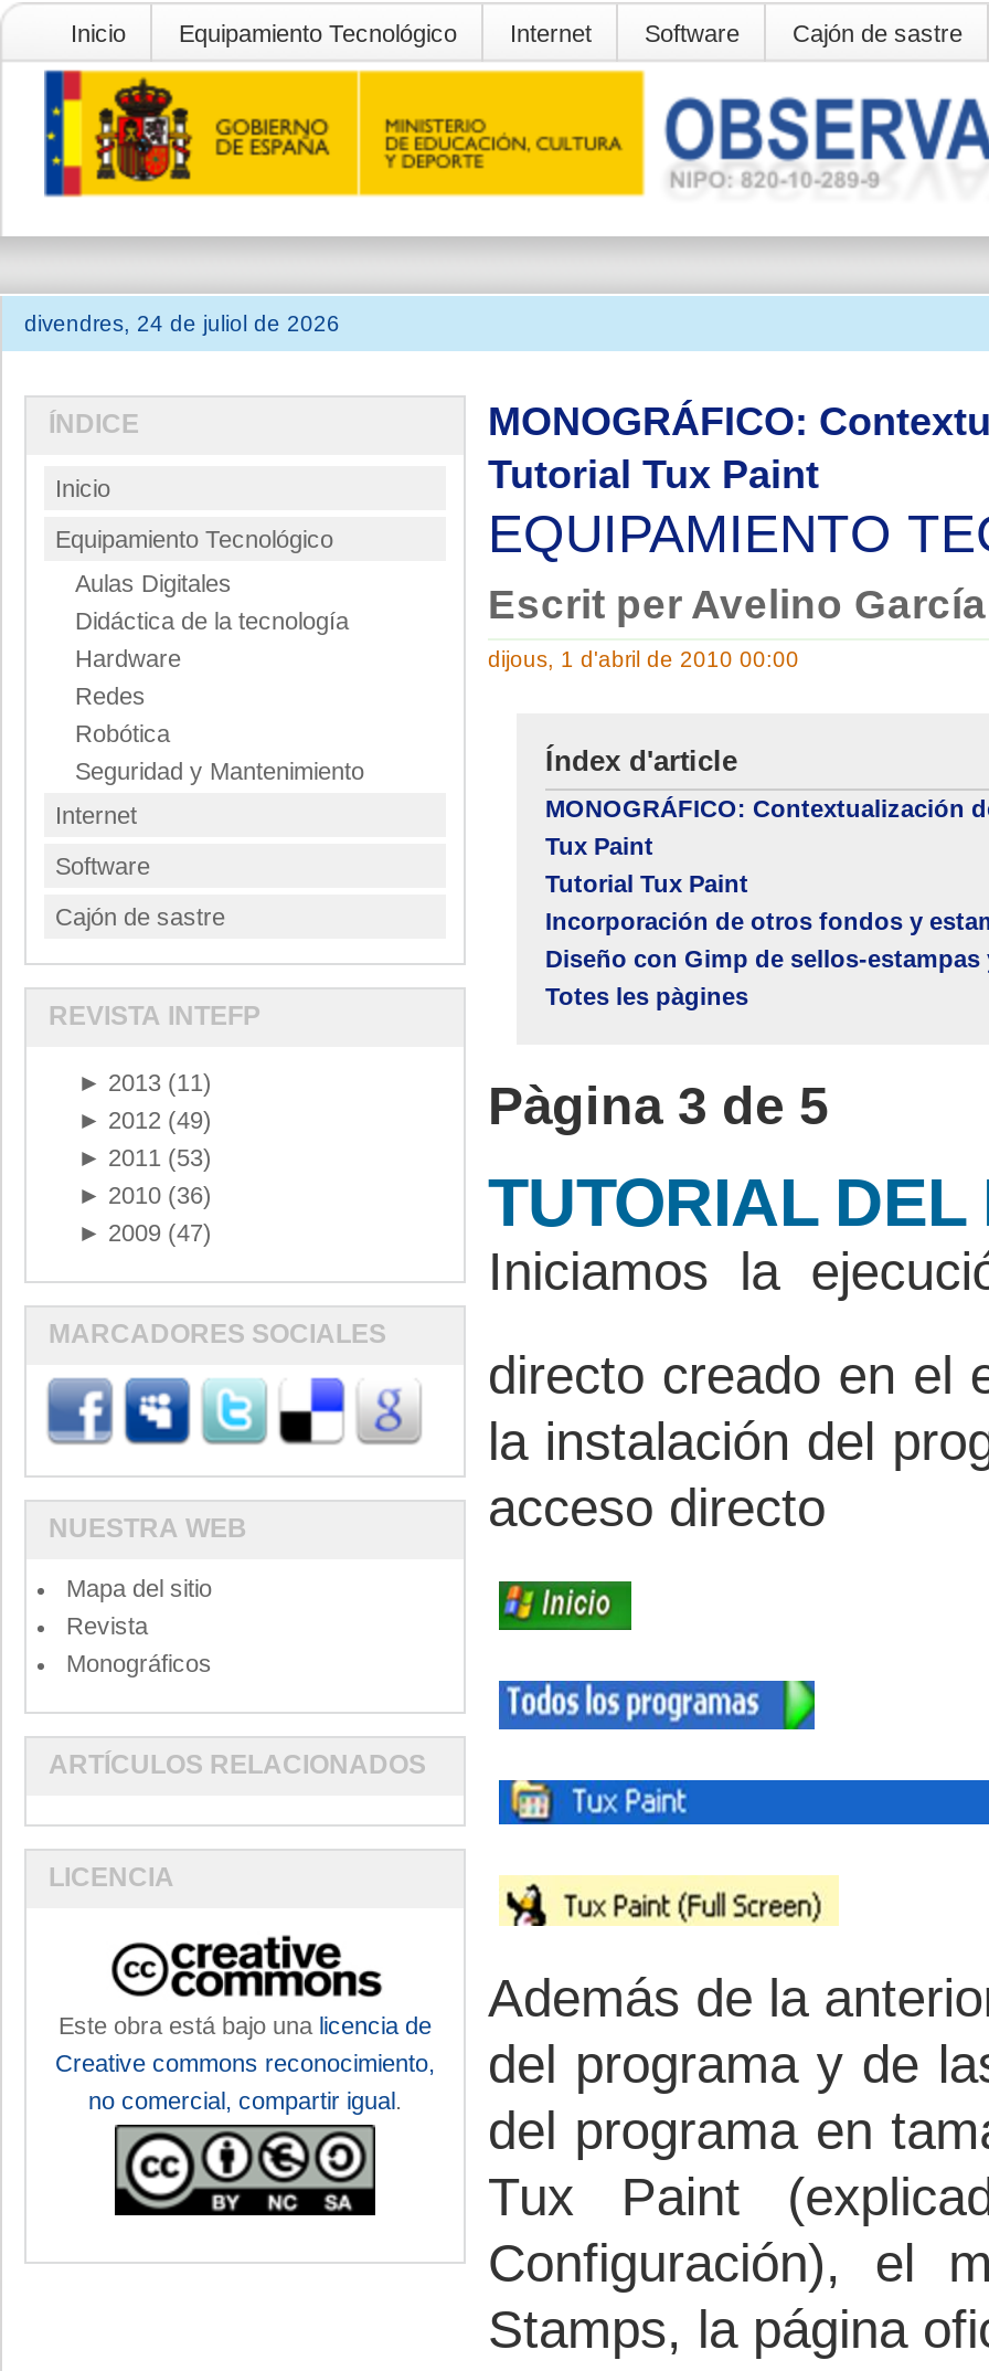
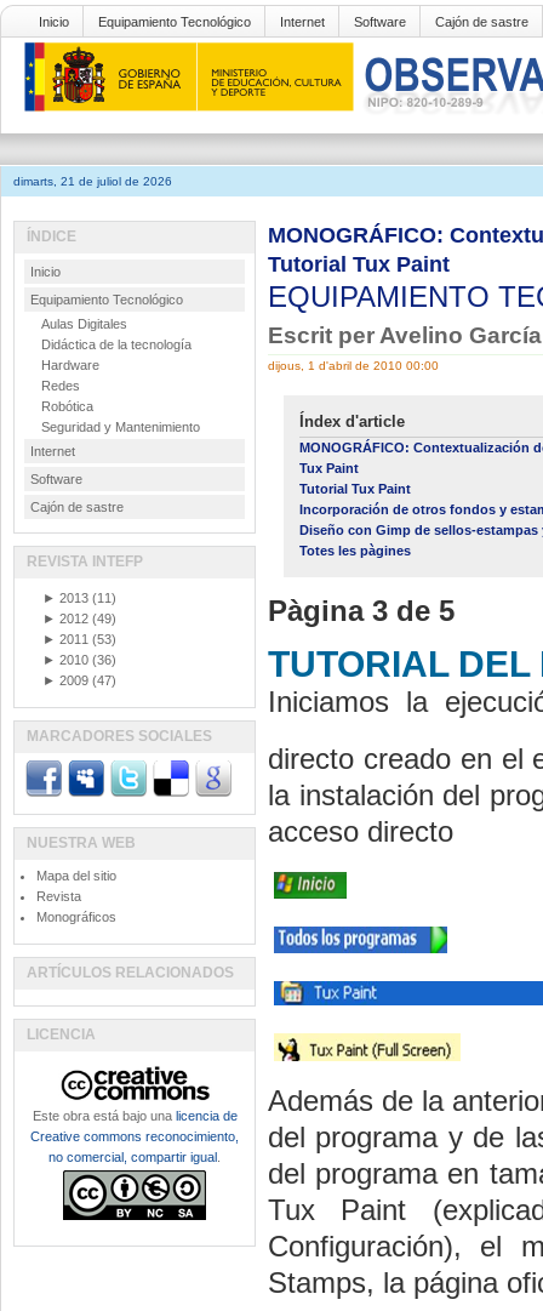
- divendres, 24 de juliol de 2026
+ dimarts, 21 de juliol de 2026
